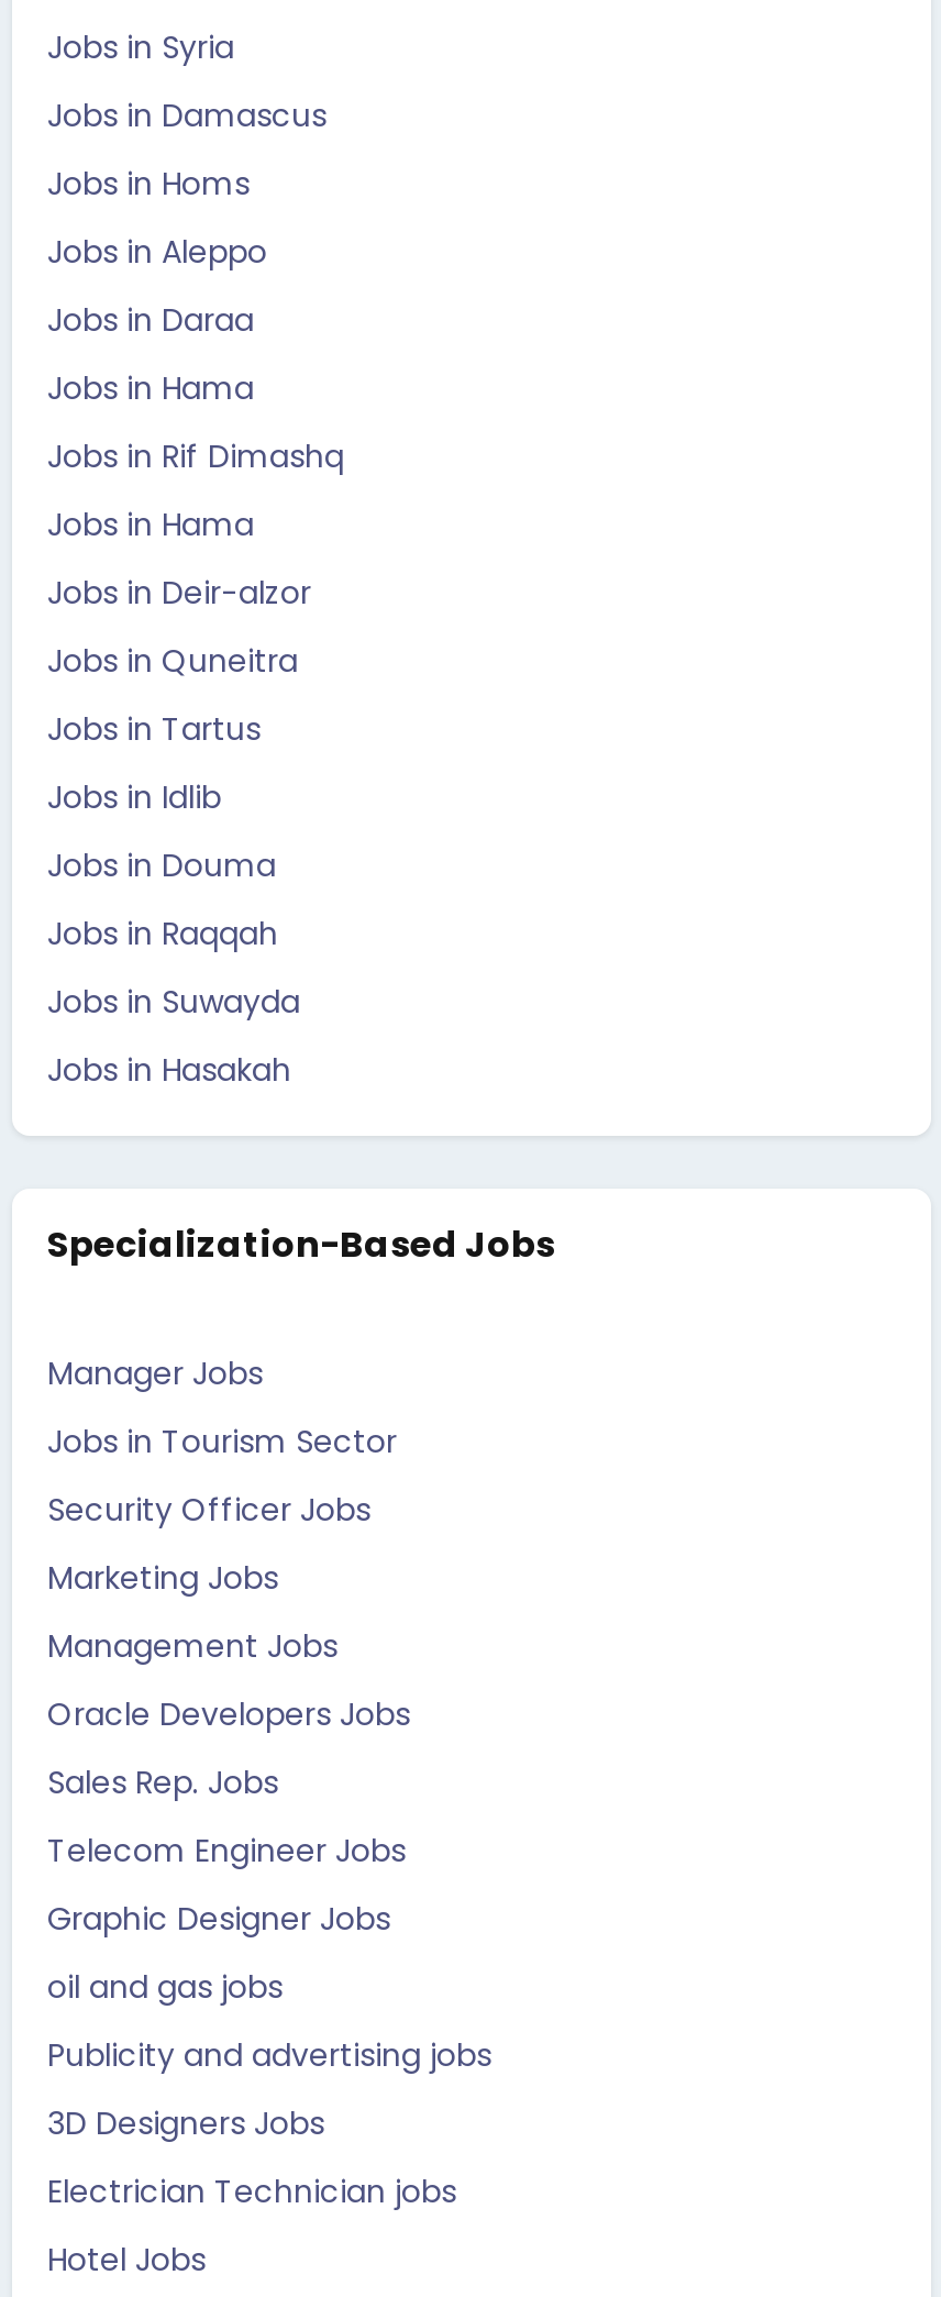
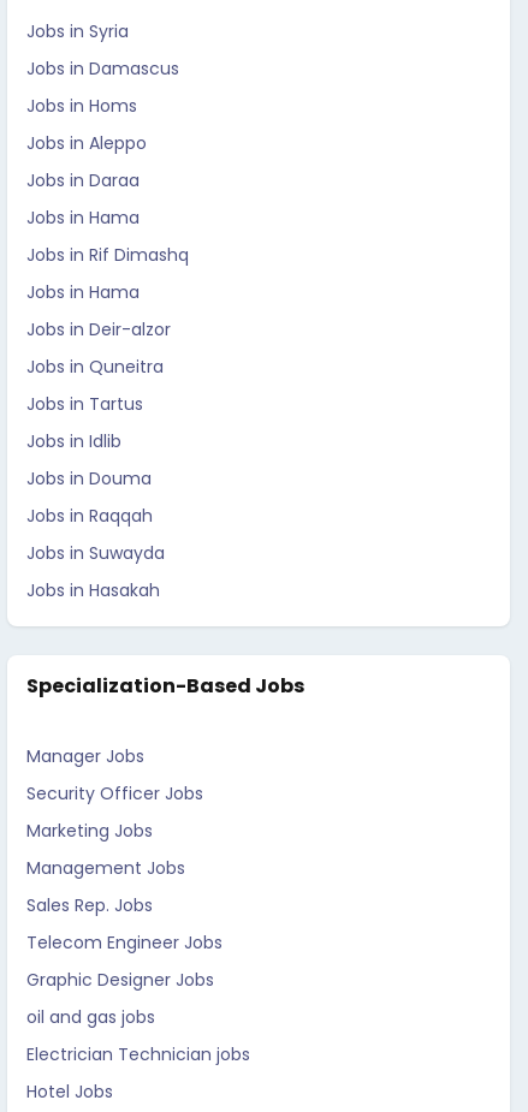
- Jobs in Tourism Sector

- Oracle Developers Jobs

- Publicity and advertising jobs
- 3D Designers Jobs
